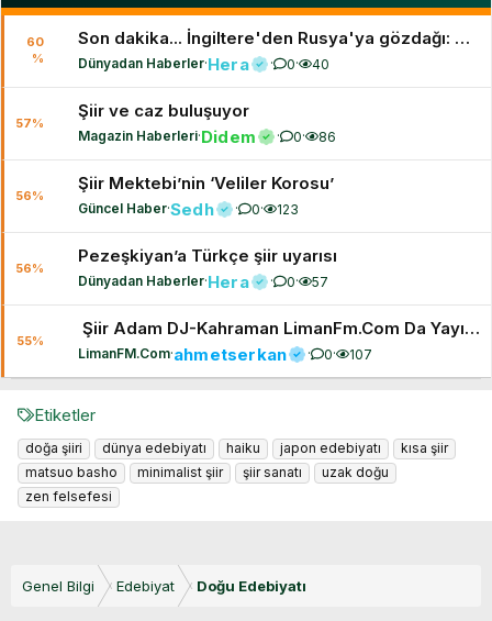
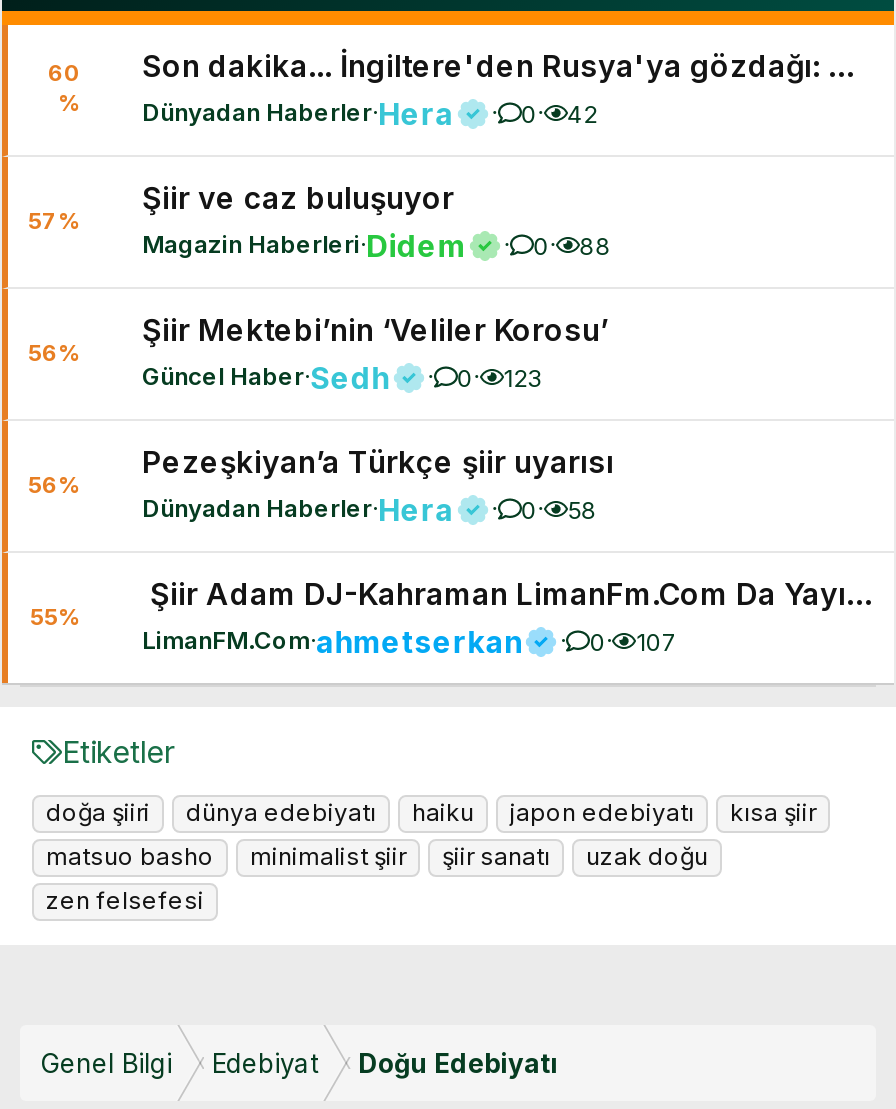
- 40
+ 42

- 86
+ 88

- 57
+ 58
